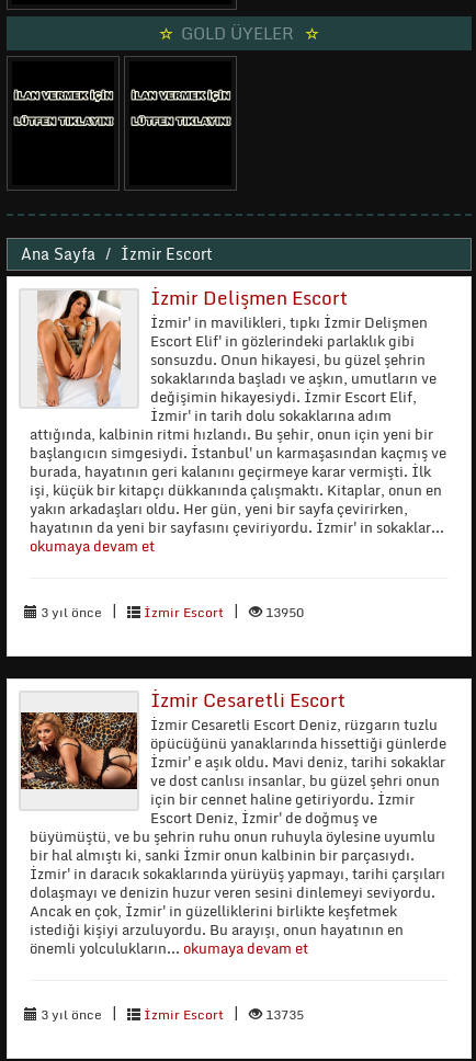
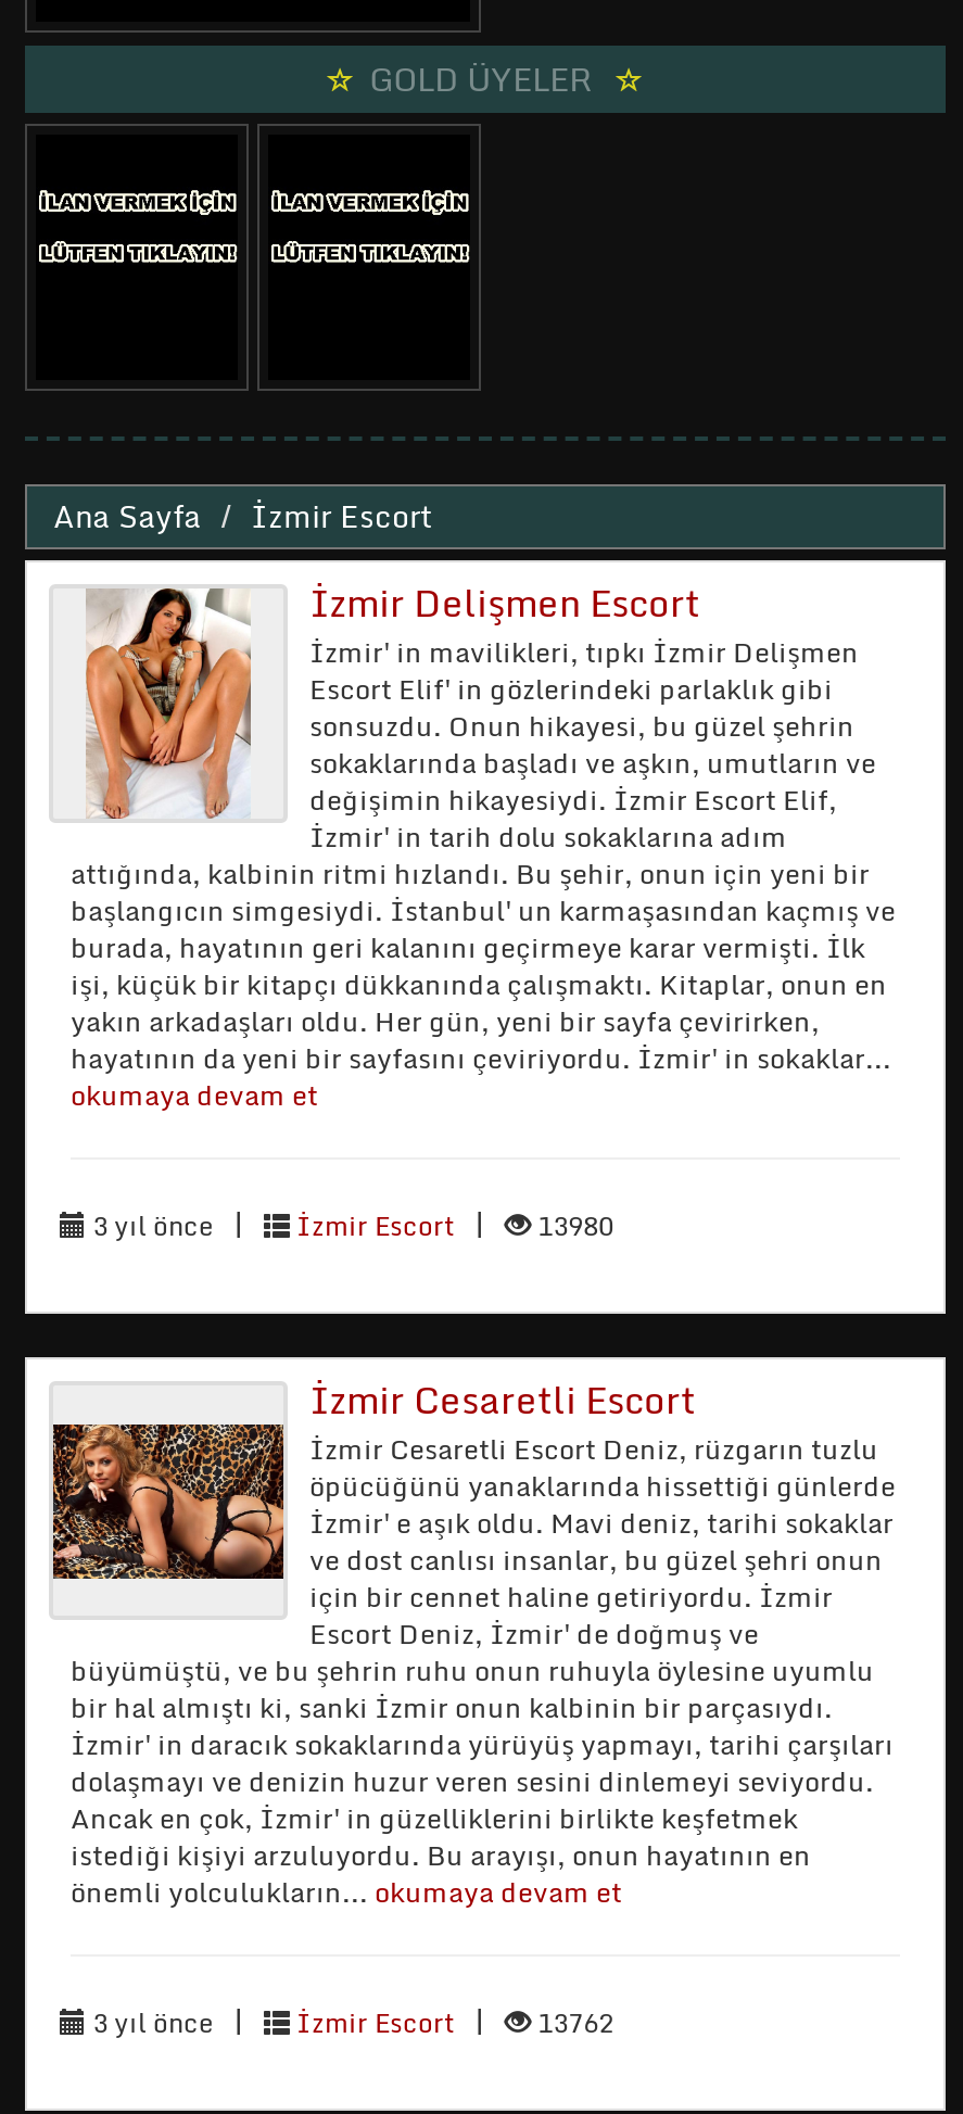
- 13950
+ 13980

- 13735
+ 13762
